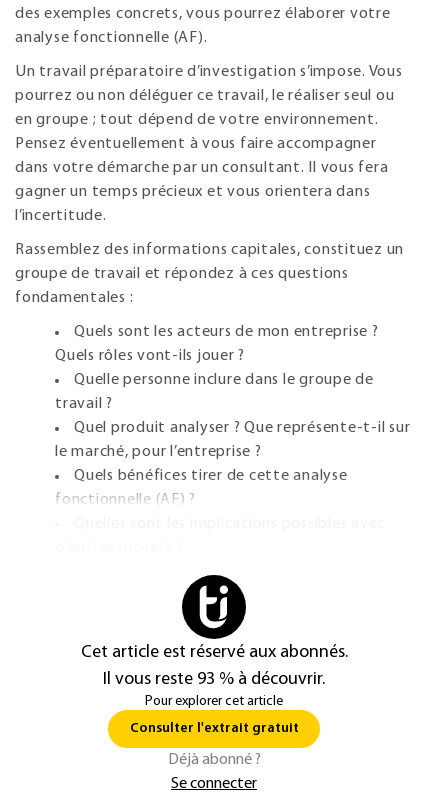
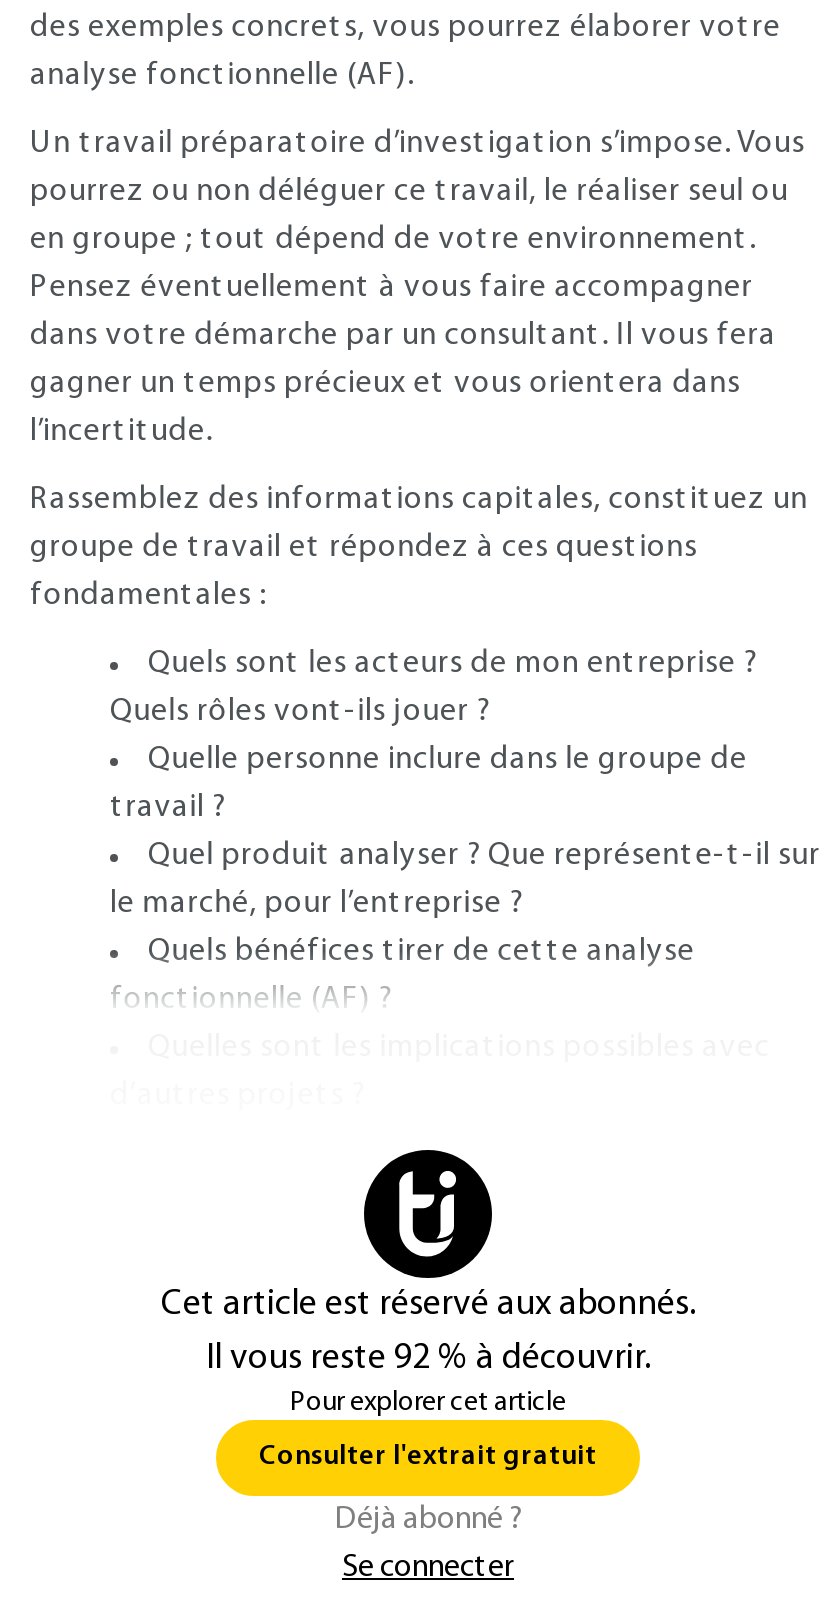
- Il vous reste 93 % à découvrir.
+ Il vous reste 92 % à découvrir.
